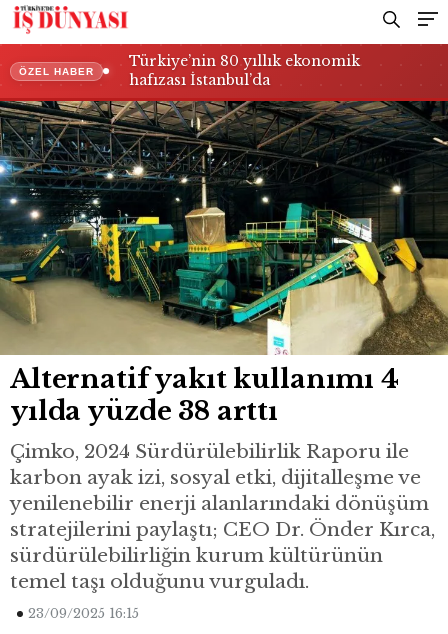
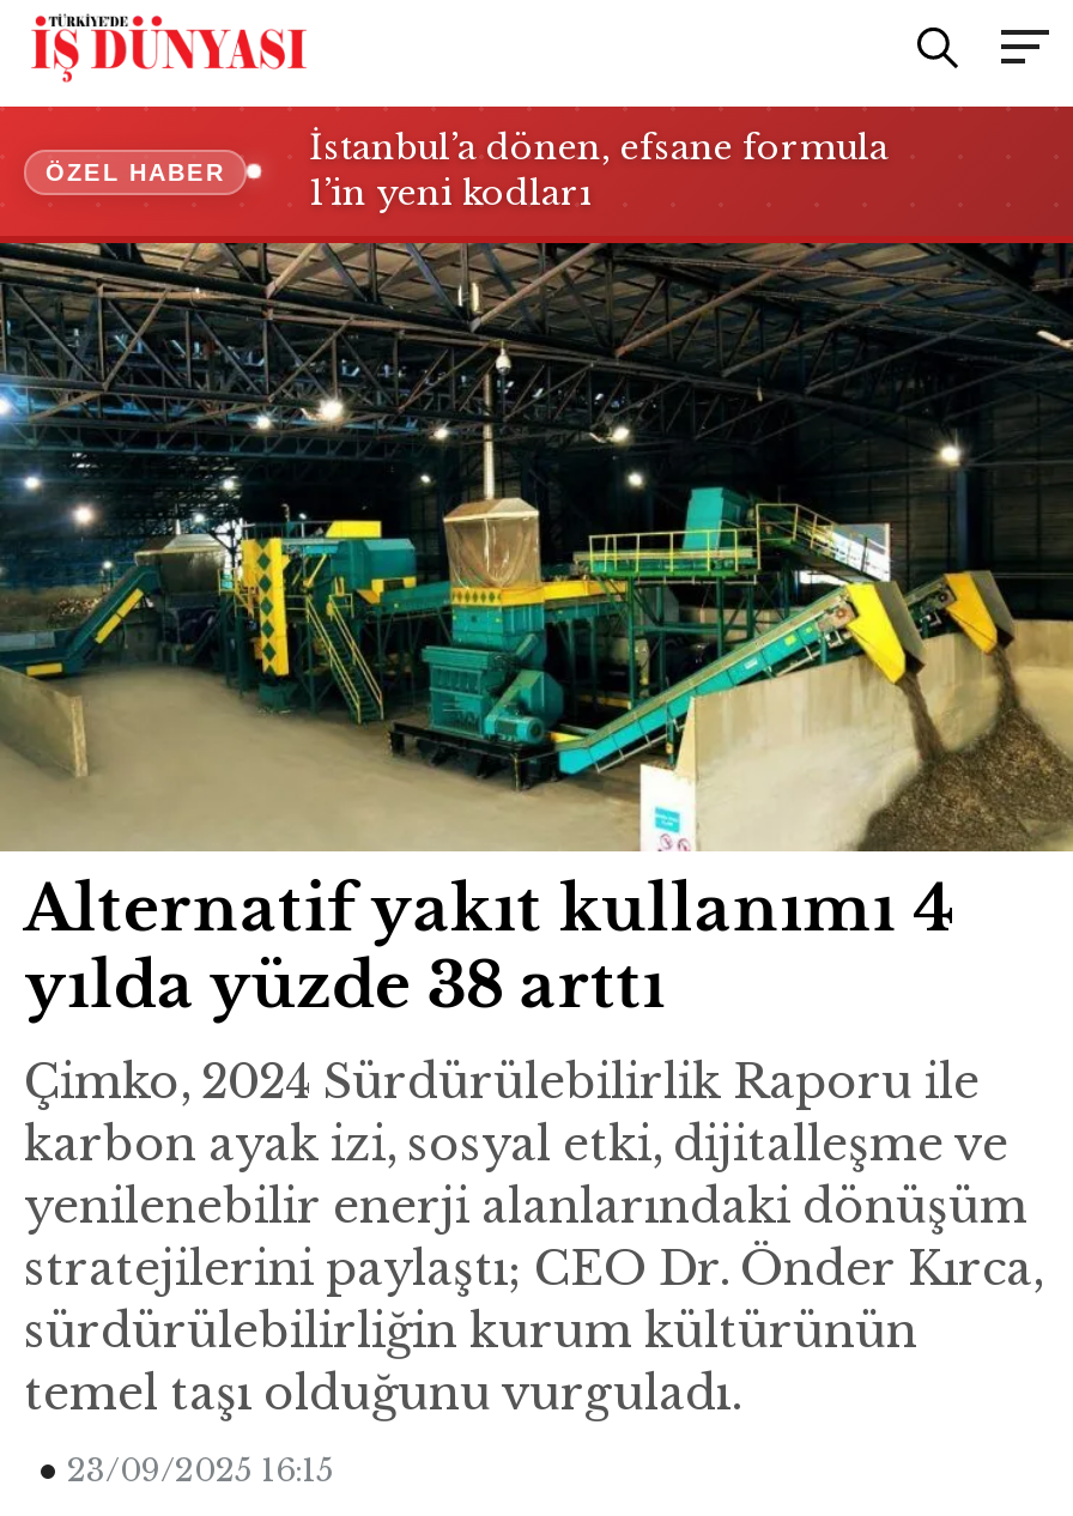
- Türkiye’nin 80 yıllık ekonomik
- hafızası İstanbul’da
+ İstanbul’a dönen, efsane formula
+ 1’in yeni kodları
